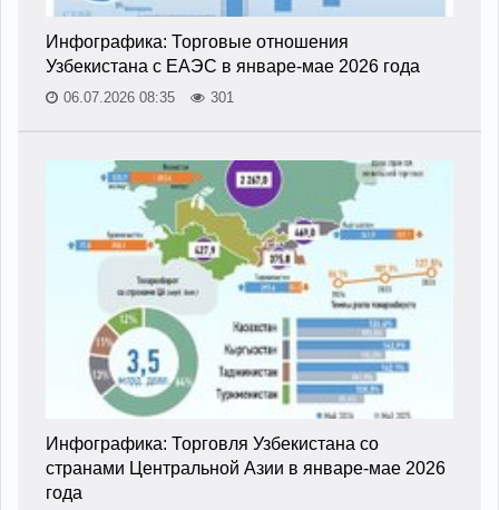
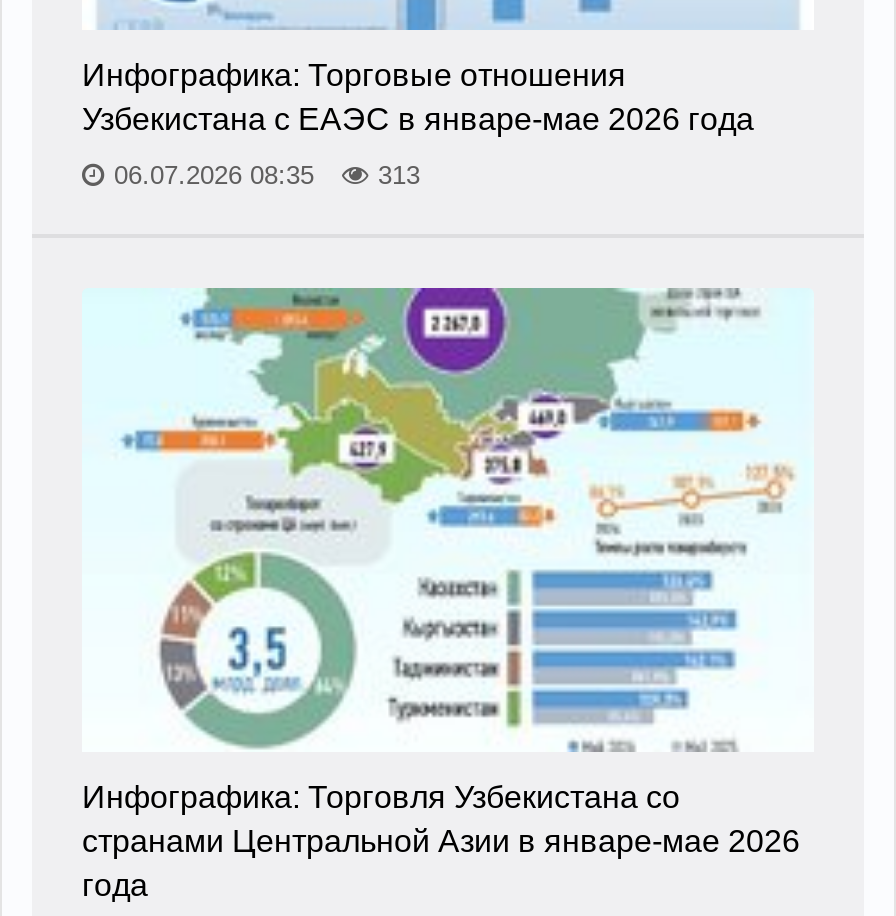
- 06.07.2026 08:35 301
+ 06.07.2026 08:35 313
